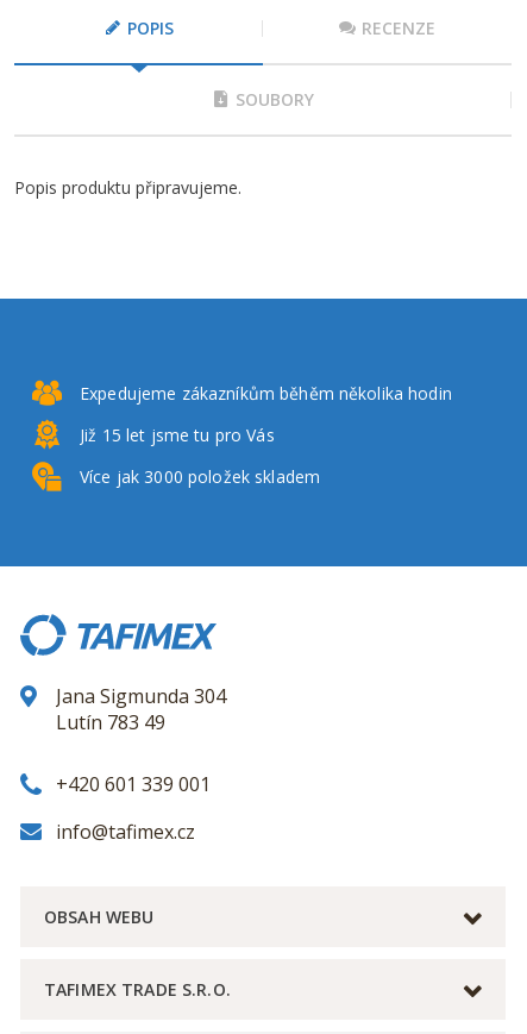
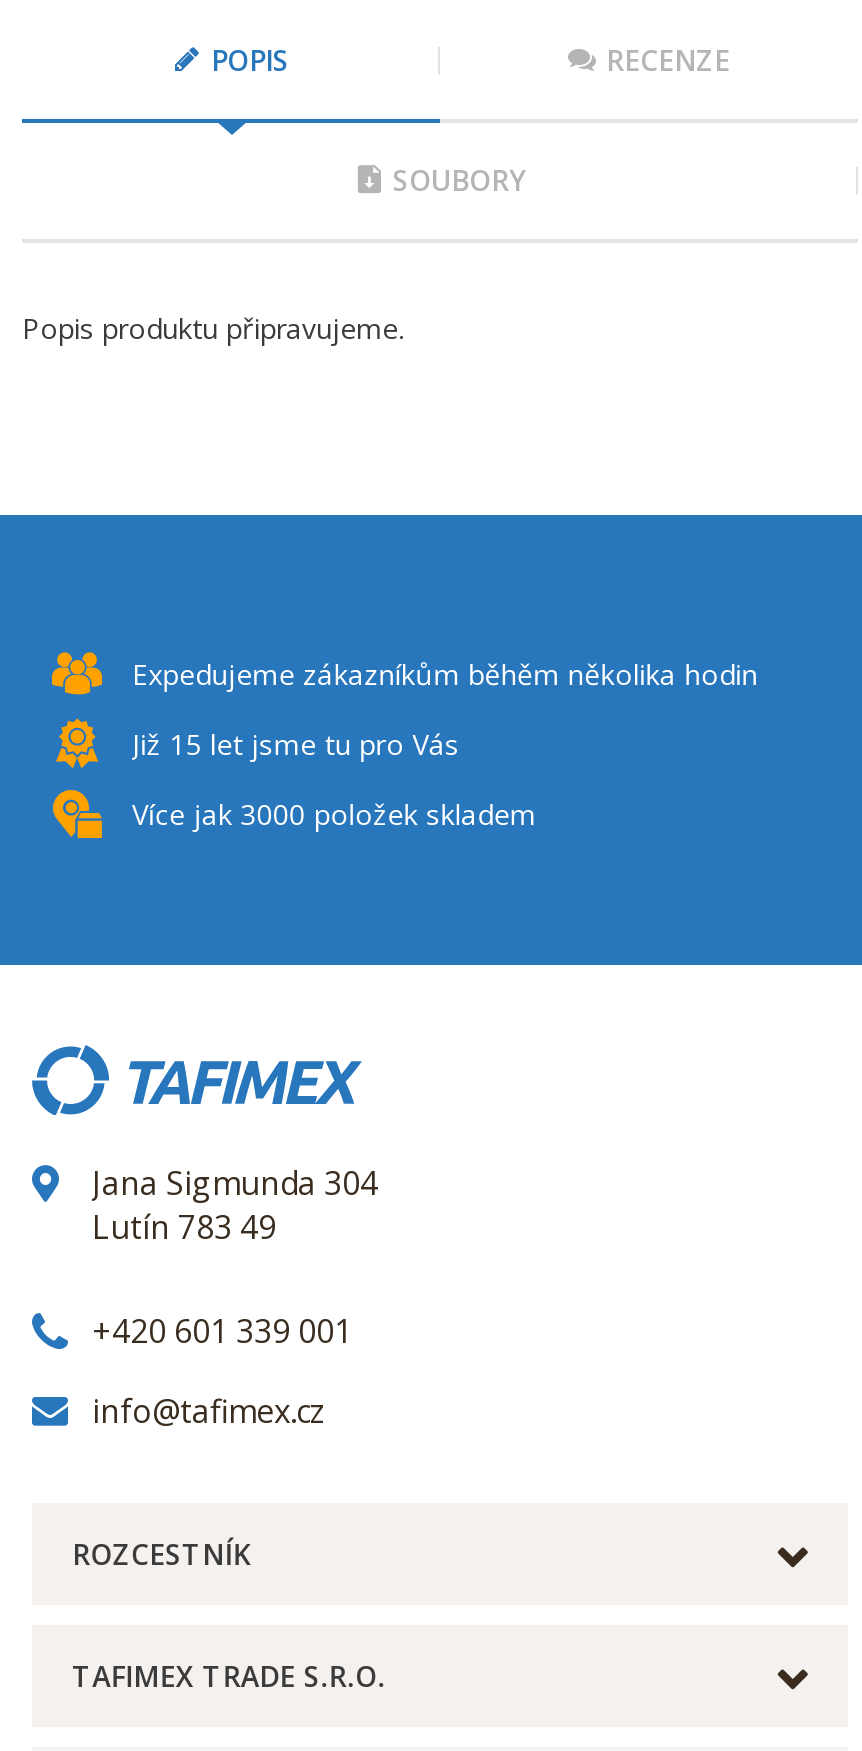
- OBSAH WEBU
+ ROZCESTNÍK
